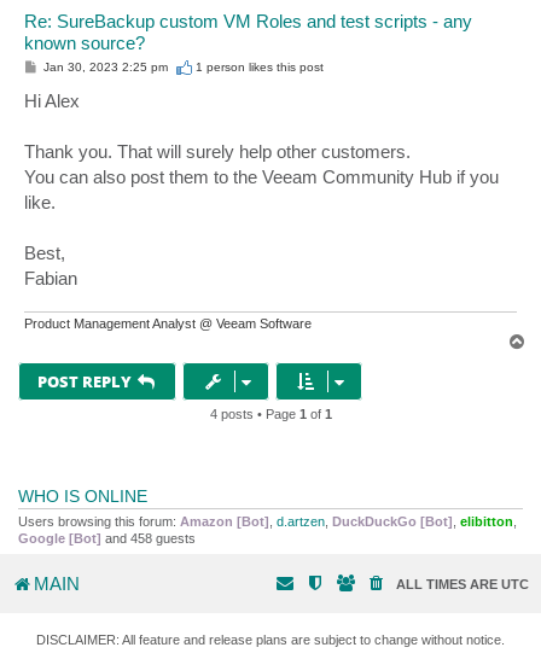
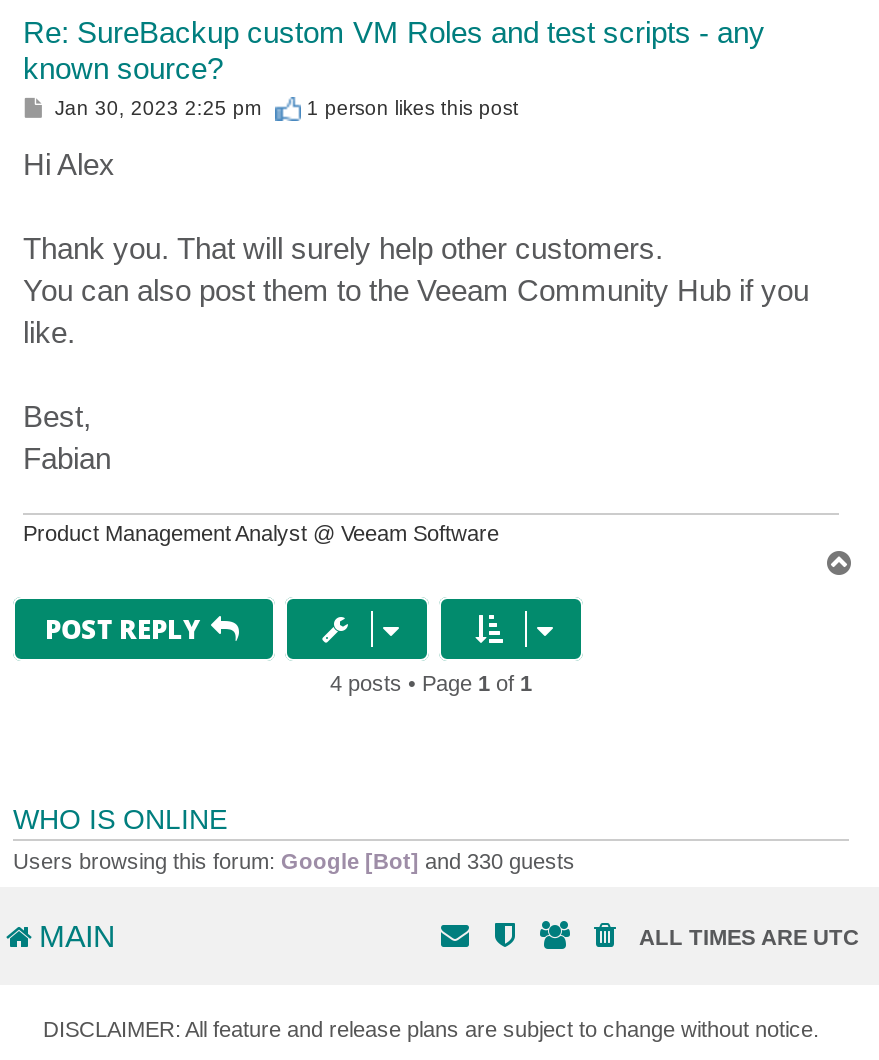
- Users browsing this forum: Amazon [Bot], d.artzen, DuckDuckGo [Bot], elibitton,
- Google [Bot] and 458 guests
+ Users browsing this forum: Google [Bot] and 330 guests
